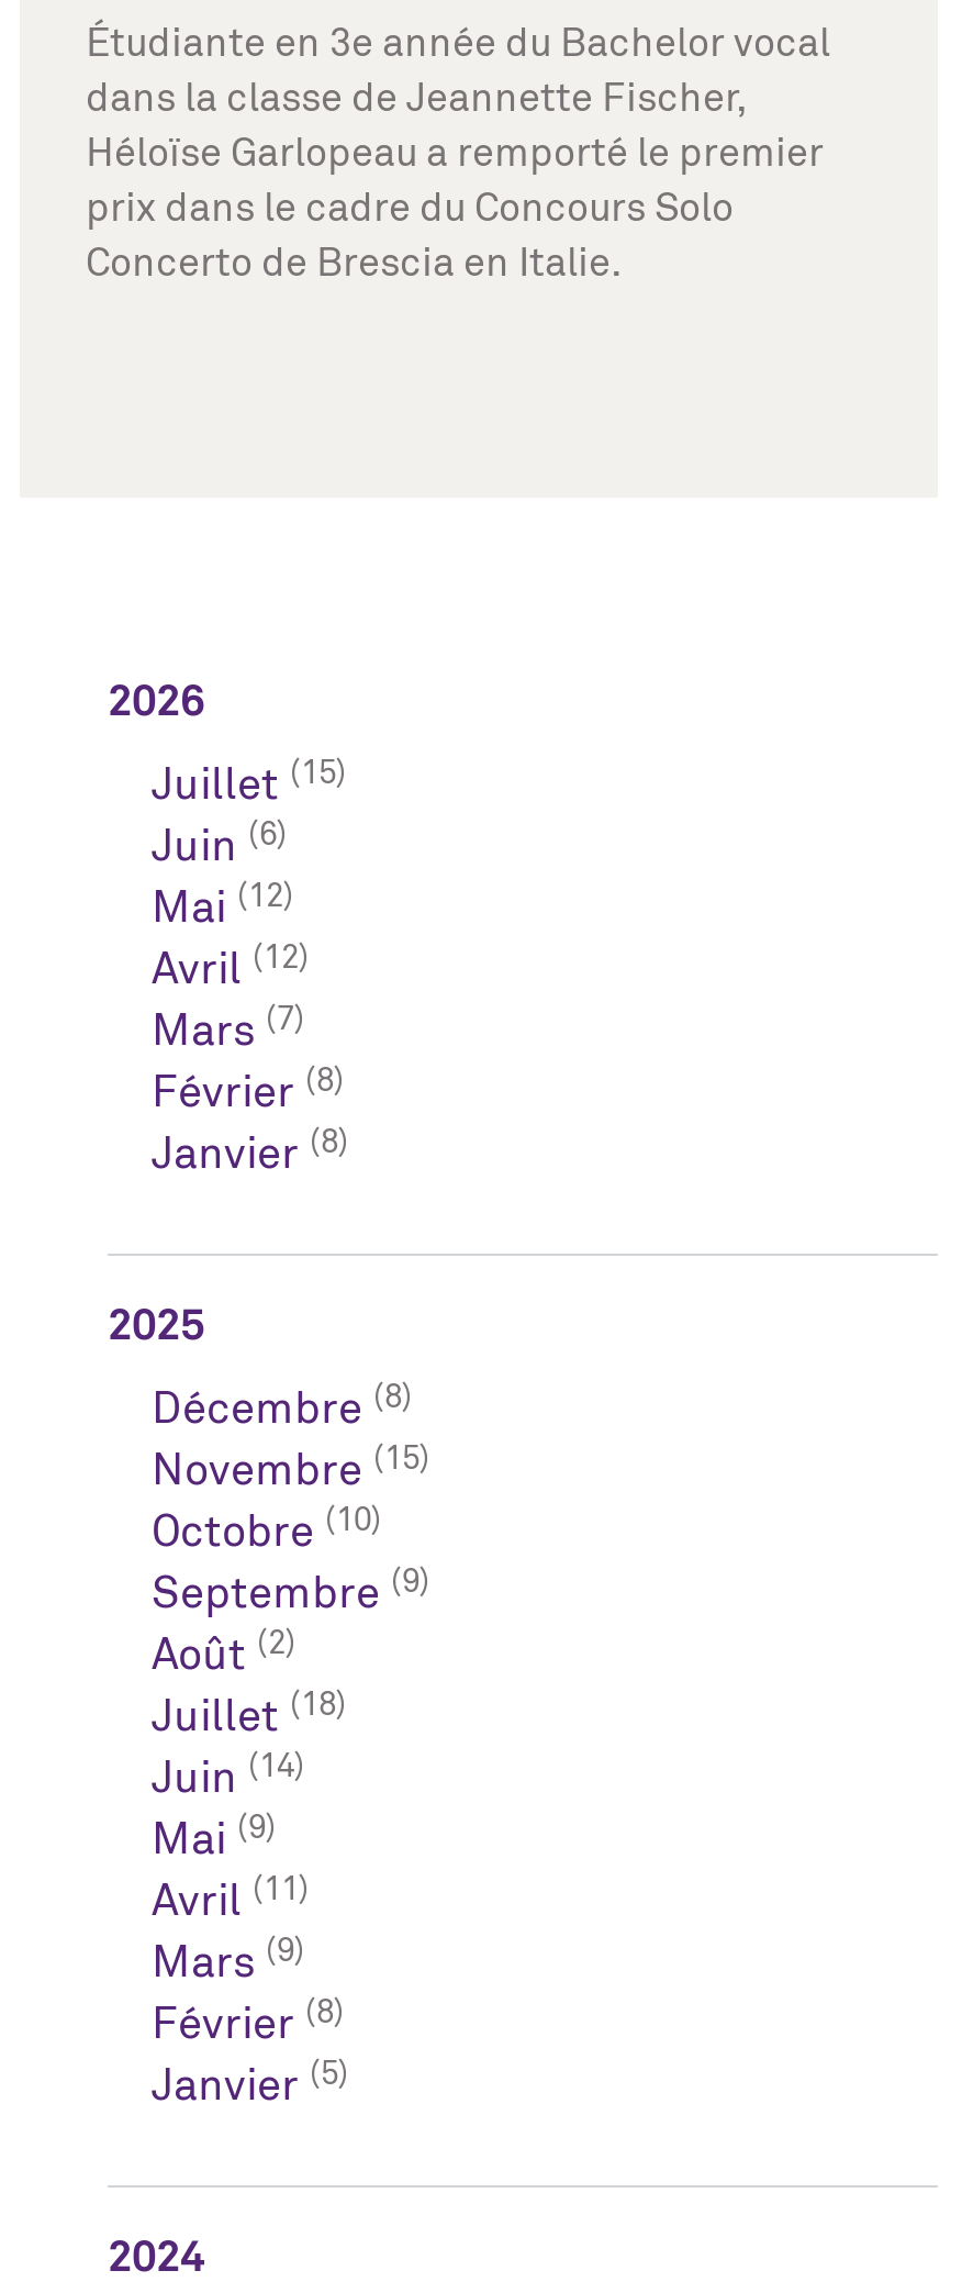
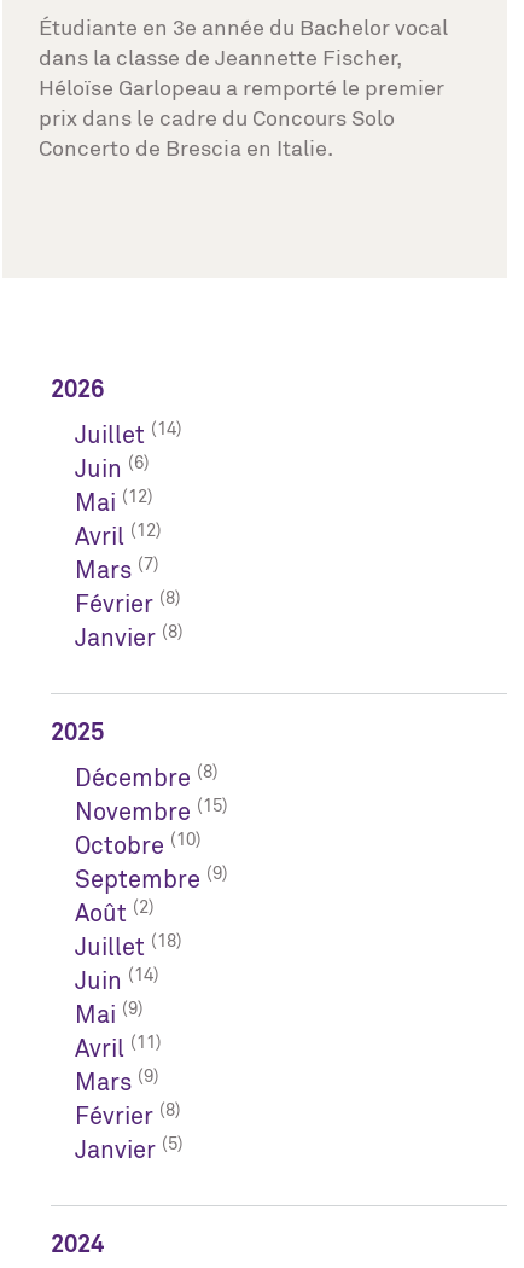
- Juillet (15)
+ Juillet (14)
